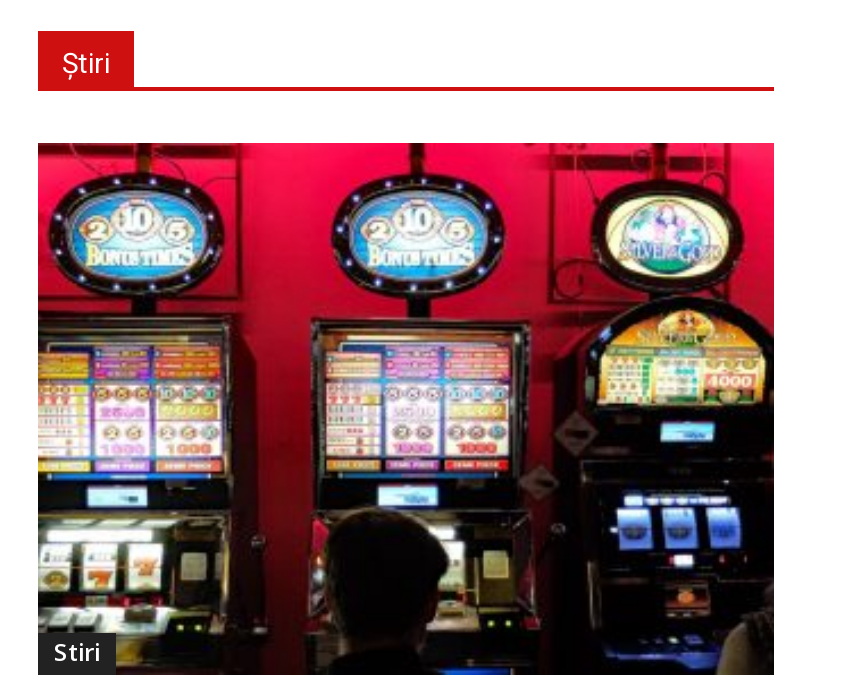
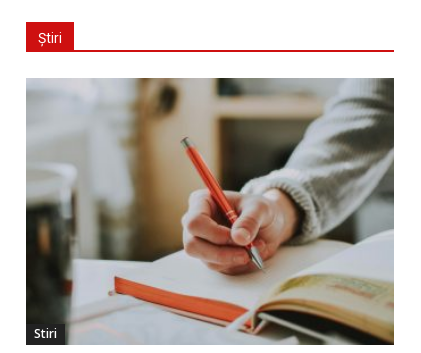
- [image]
+ [image]
